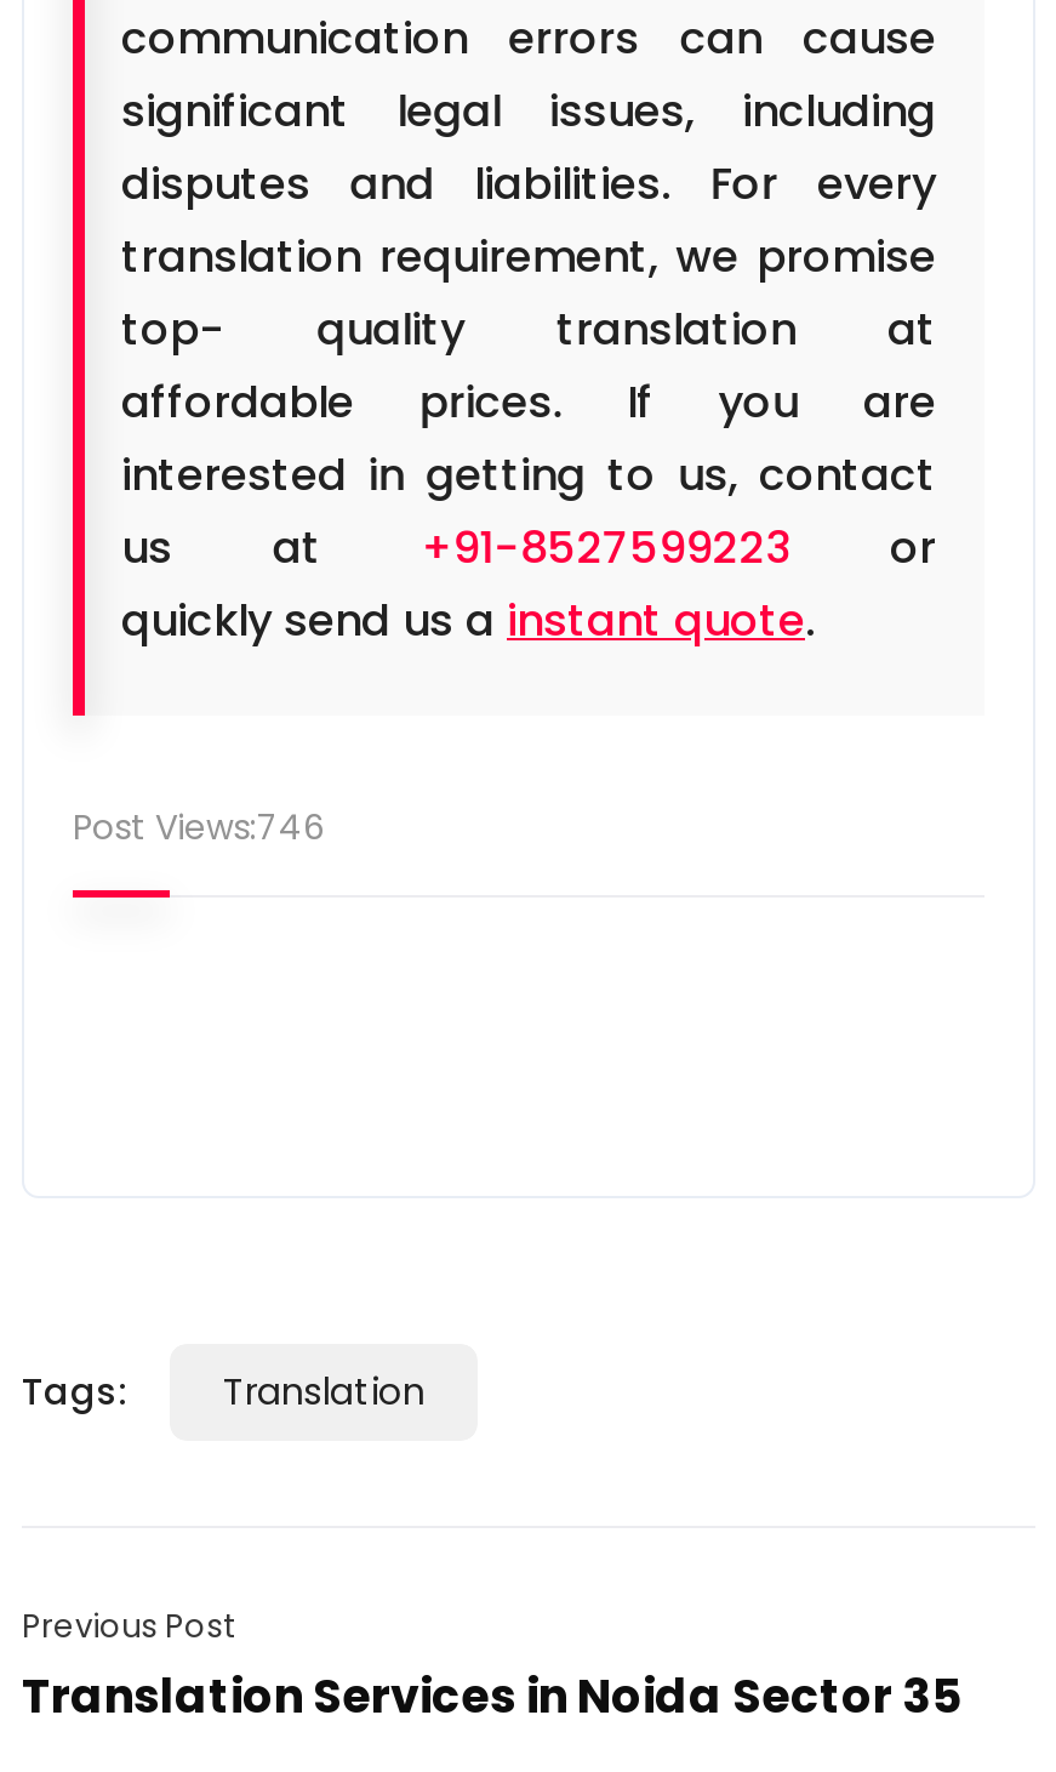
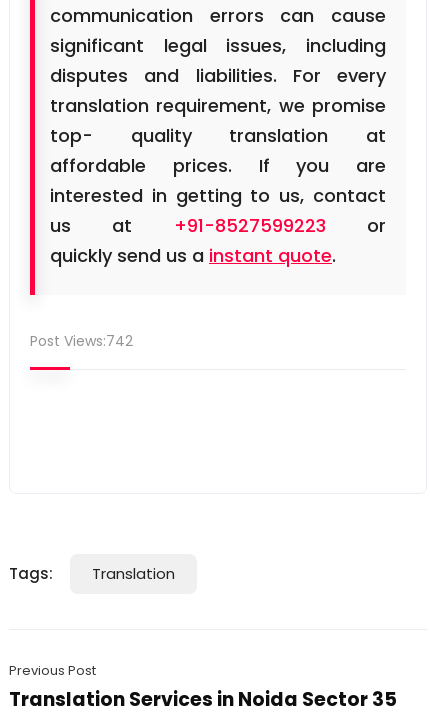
- Post Views:746
+ Post Views:742
